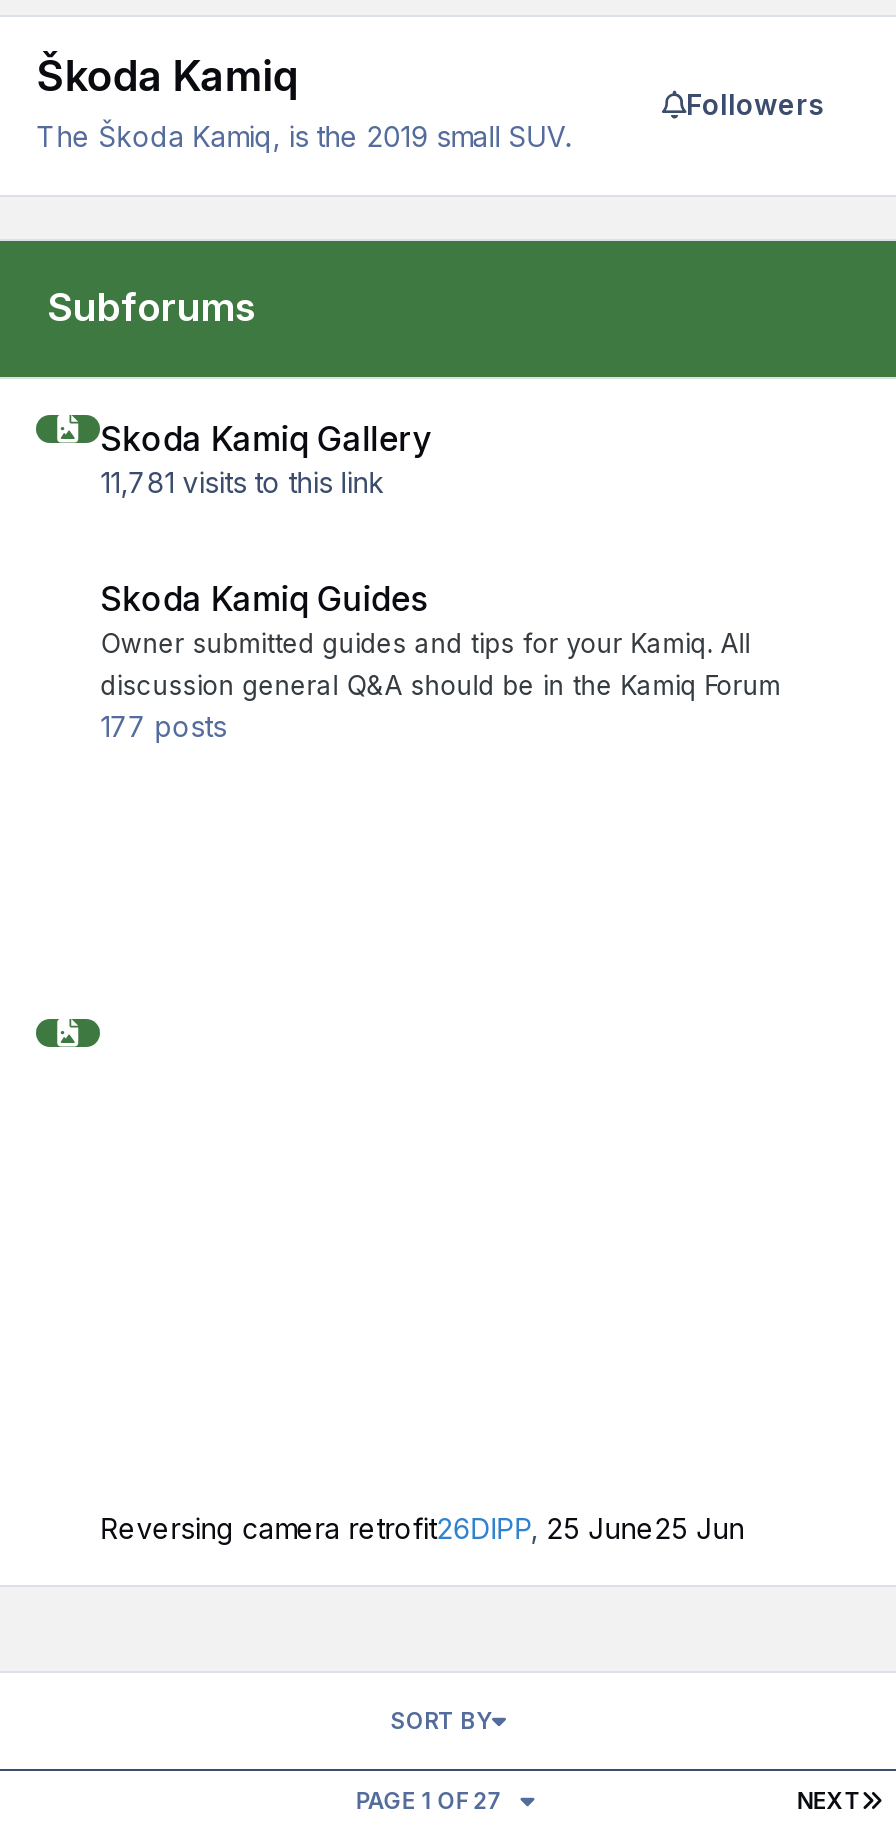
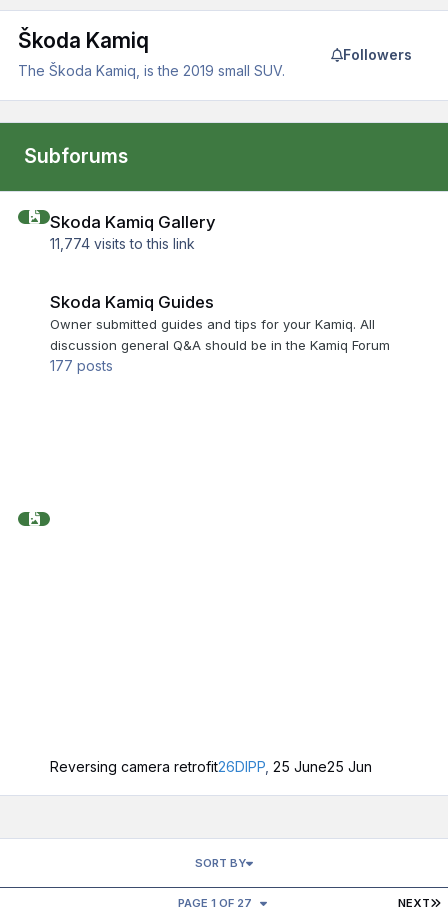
- 11,781 visits to this link
+ 11,774 visits to this link
